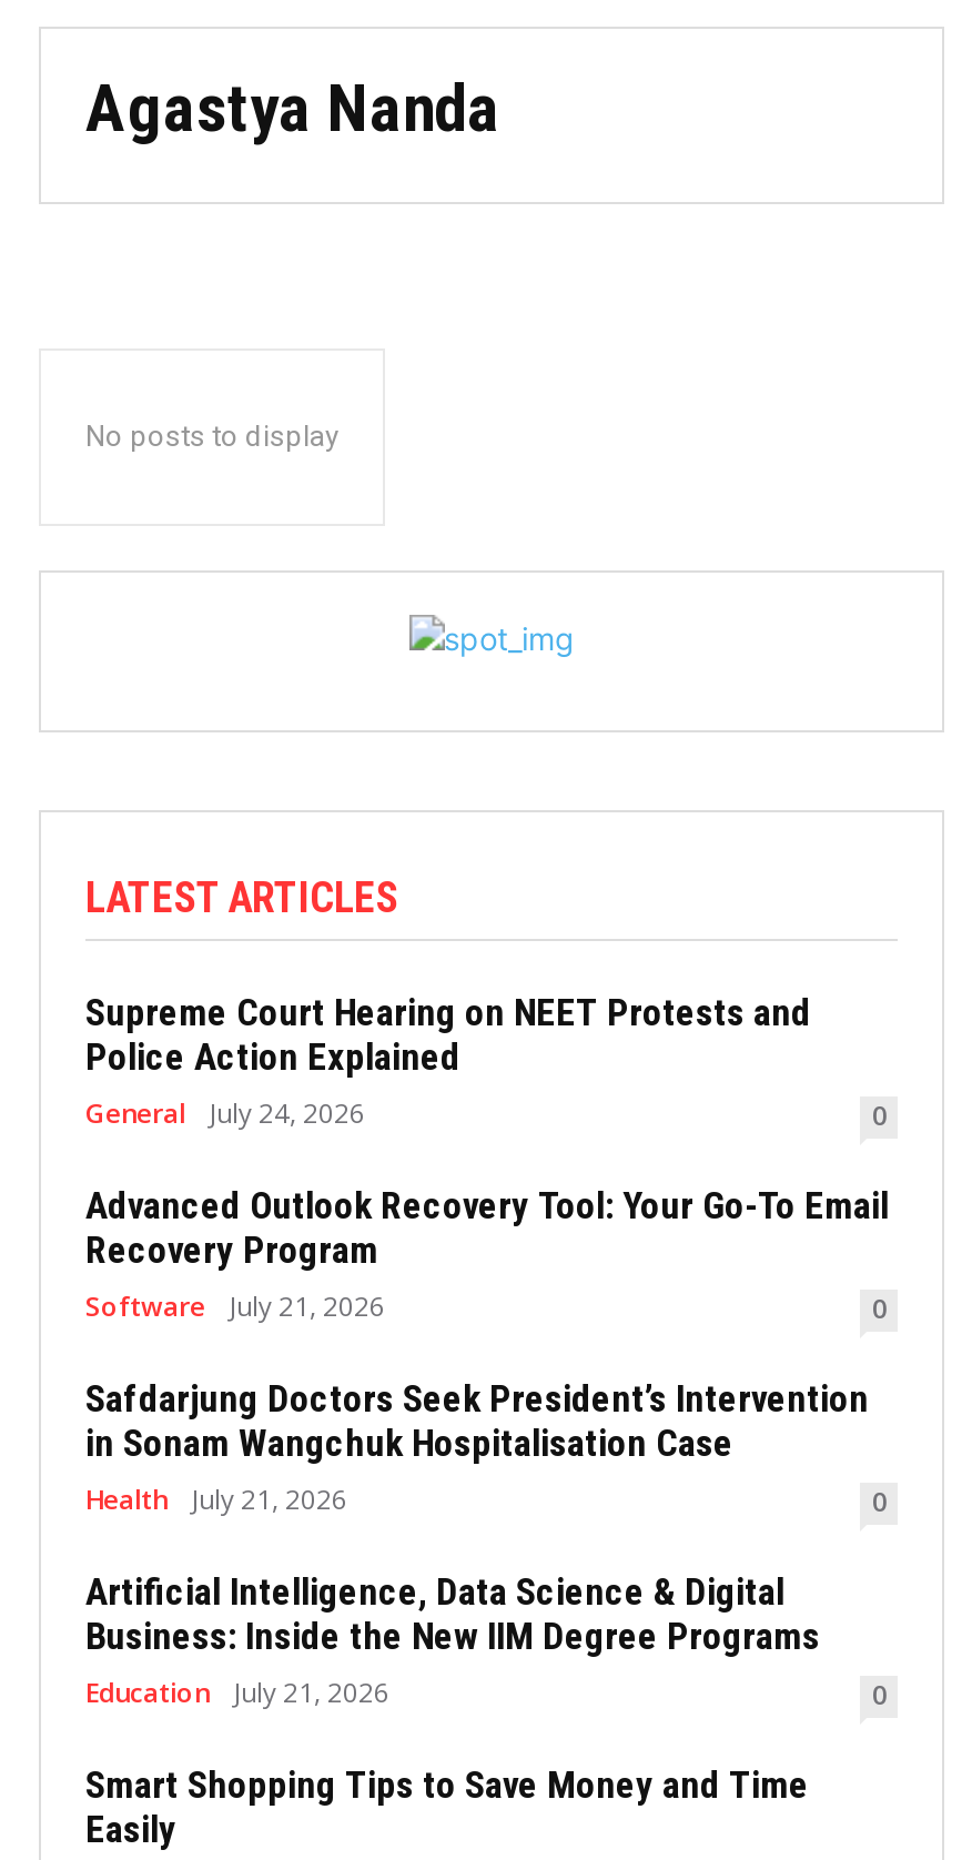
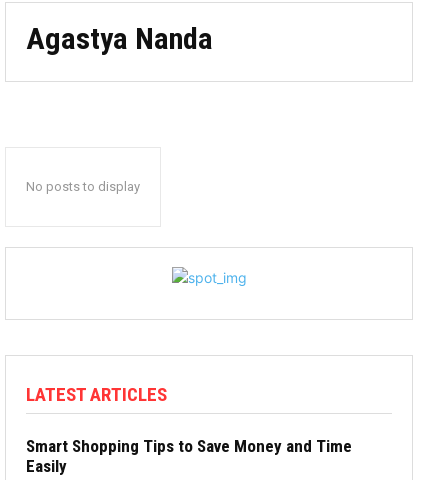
- Supreme Court Hearing on NEET Protests and
- Police Action Explained
- General
- July 24, 2026
- 0
- Advanced Outlook Recovery Tool: Your Go-To Email
- Recovery Program
- Software
- July 21, 2026
- 0
- Safdarjung Doctors Seek President’s Intervention
- in Sonam Wangchuk Hospitalisation Case
- Health
- July 21, 2026
- 0
- Artificial Intelligence, Data Science & Digital
- Business: Inside the New IIM Degree Programs
- Education
- July 21, 2026
- 0
